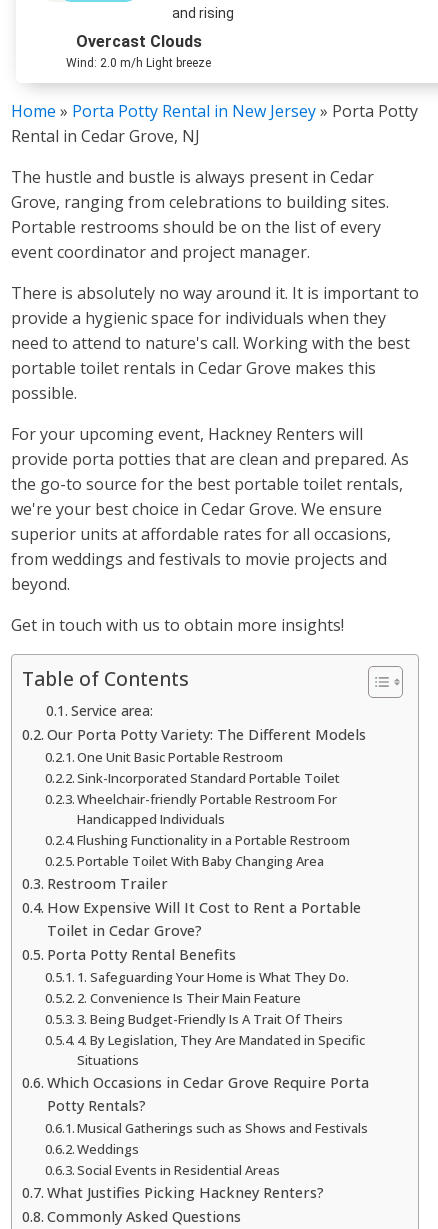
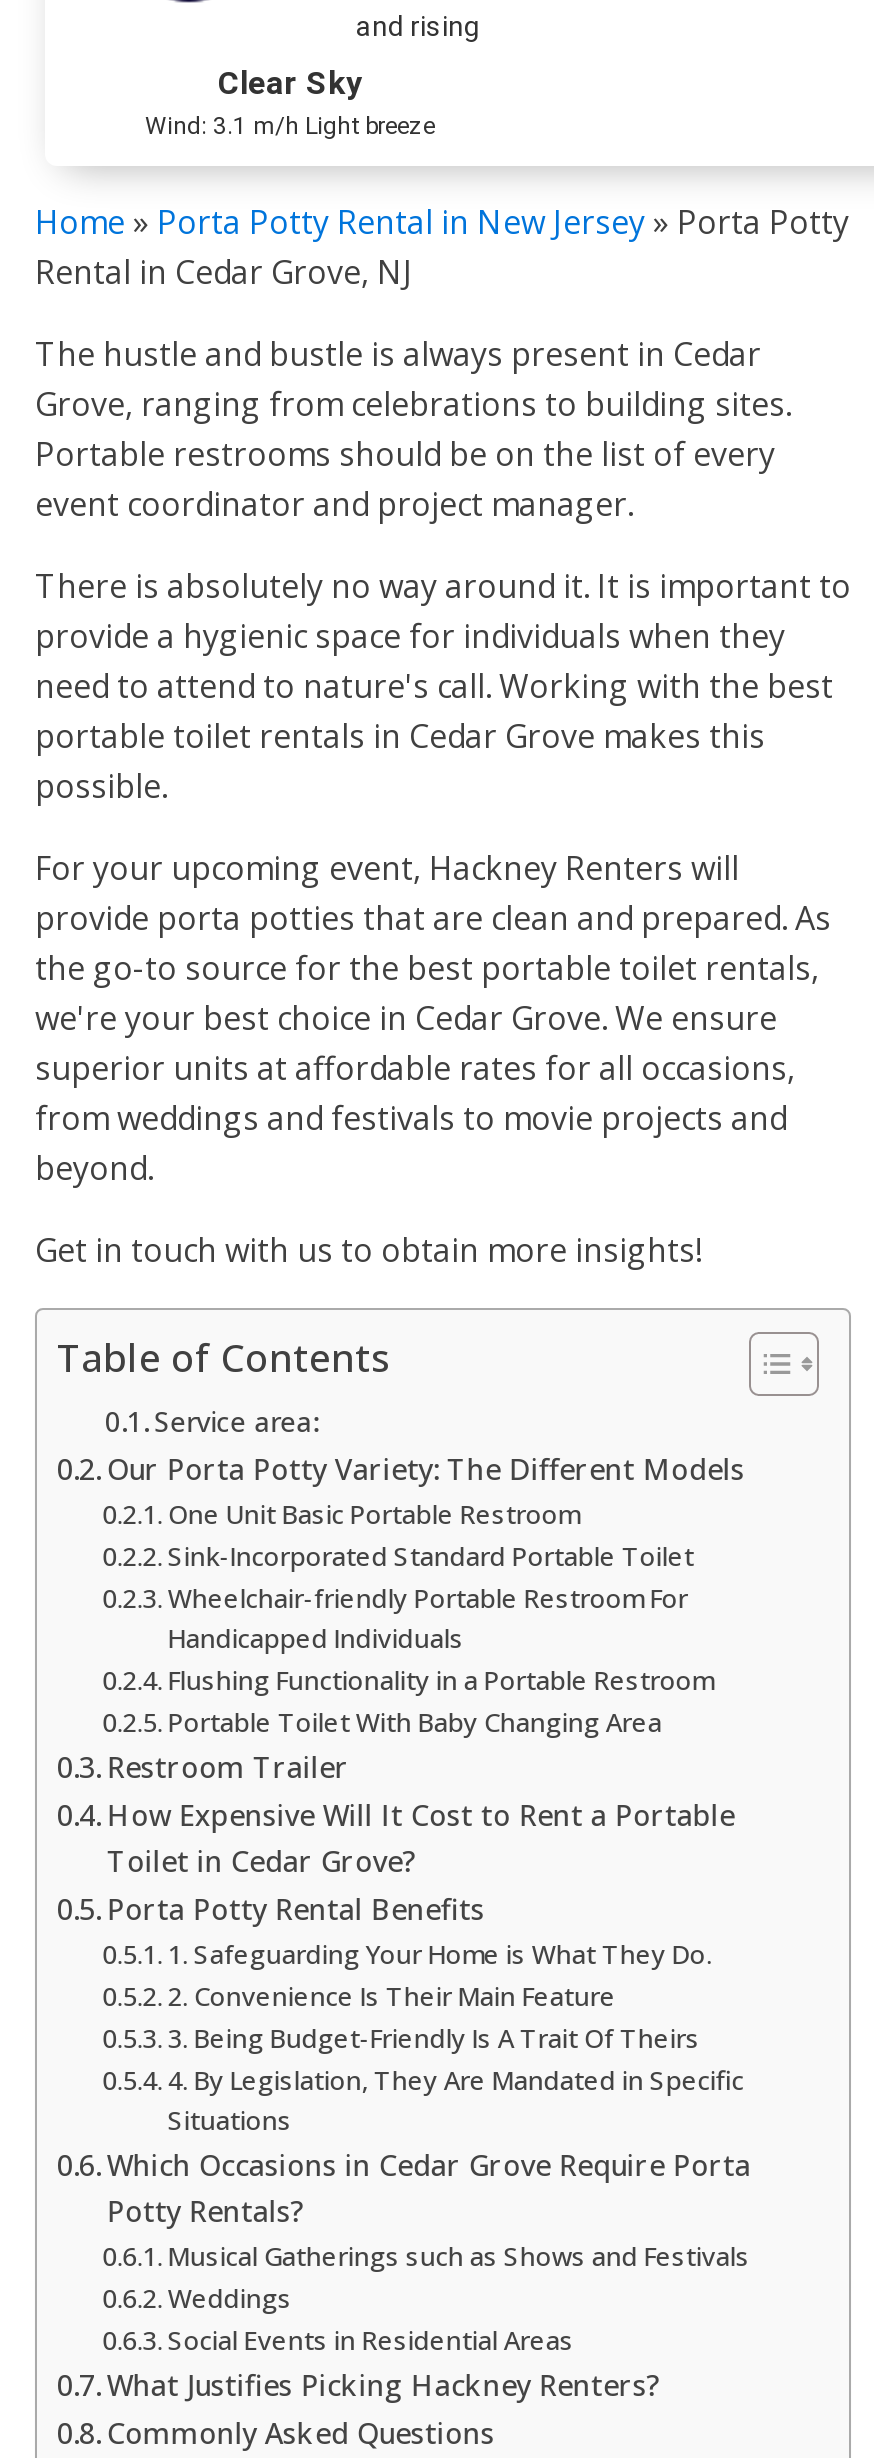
- Overcast Clouds
- Wind: 2.0 m/h Light breeze
+ Clear Sky
+ Wind: 3.1 m/h Light breeze
